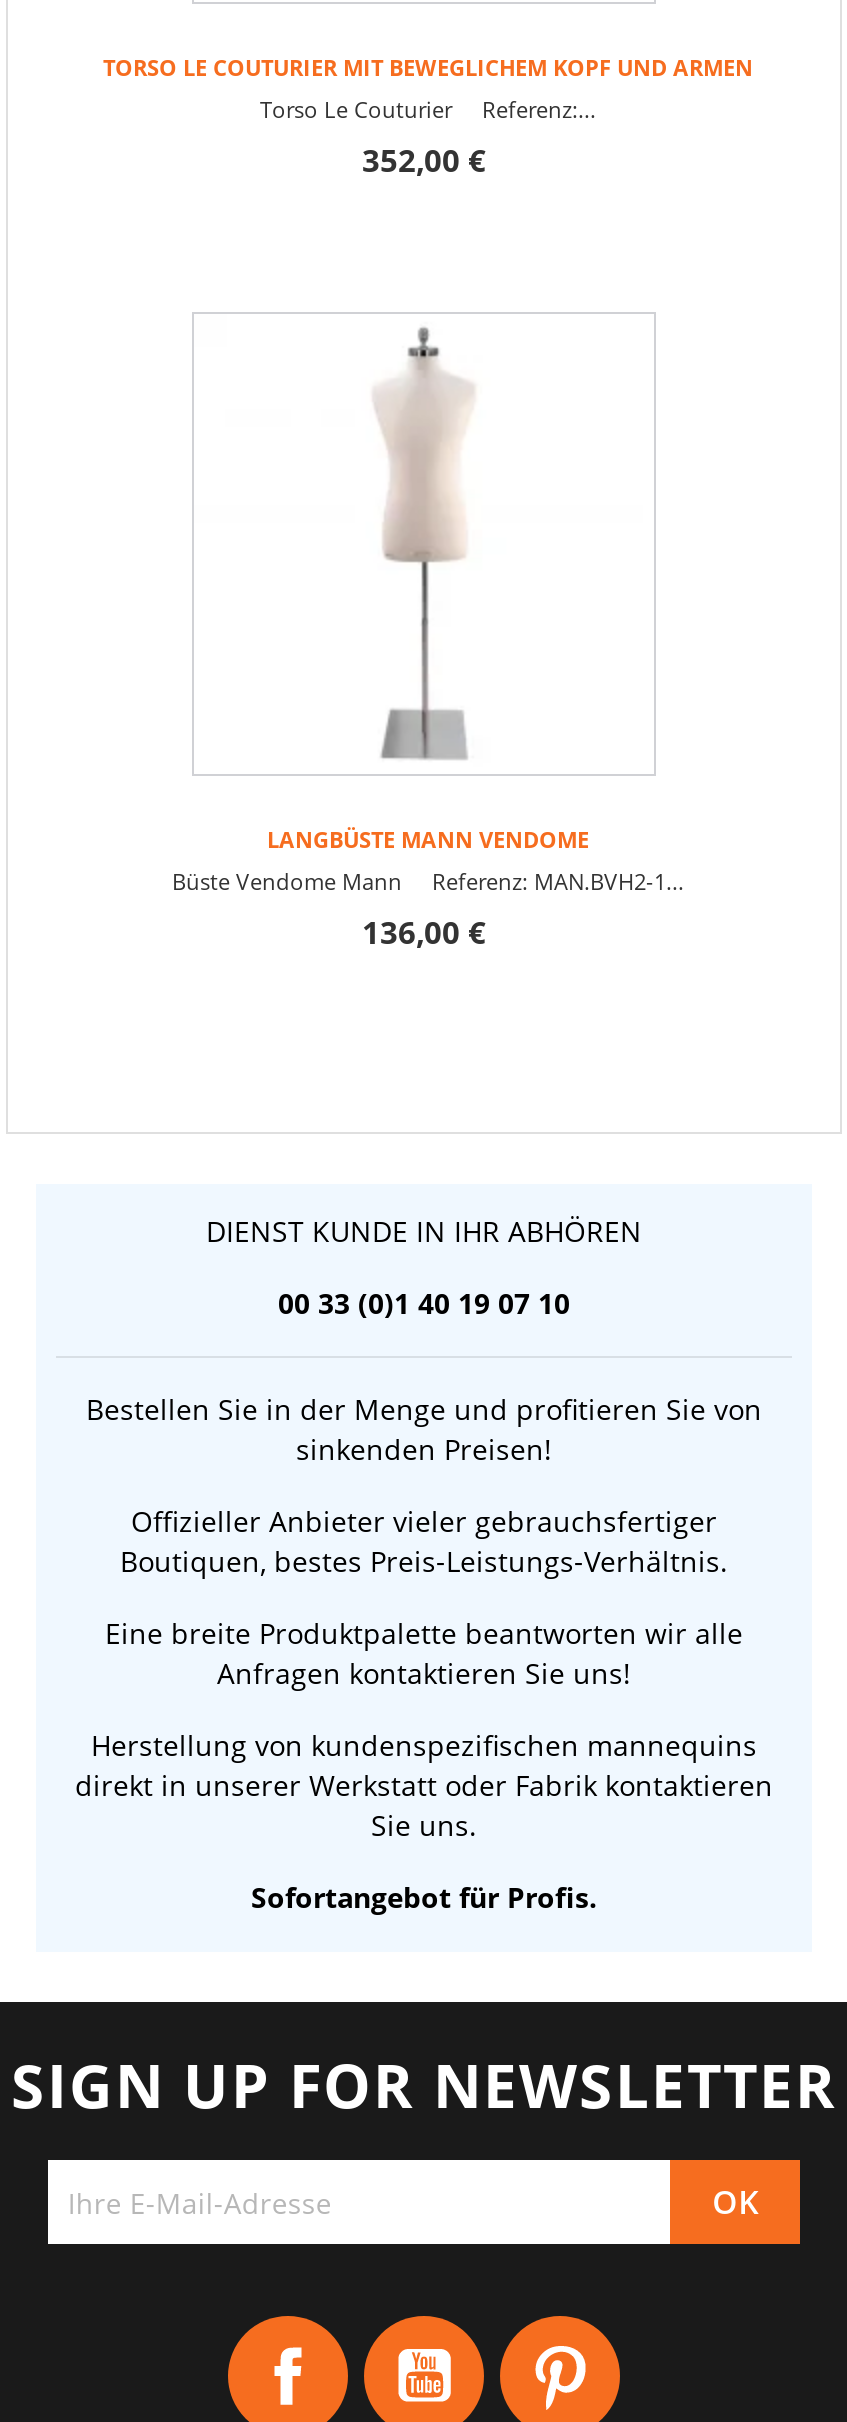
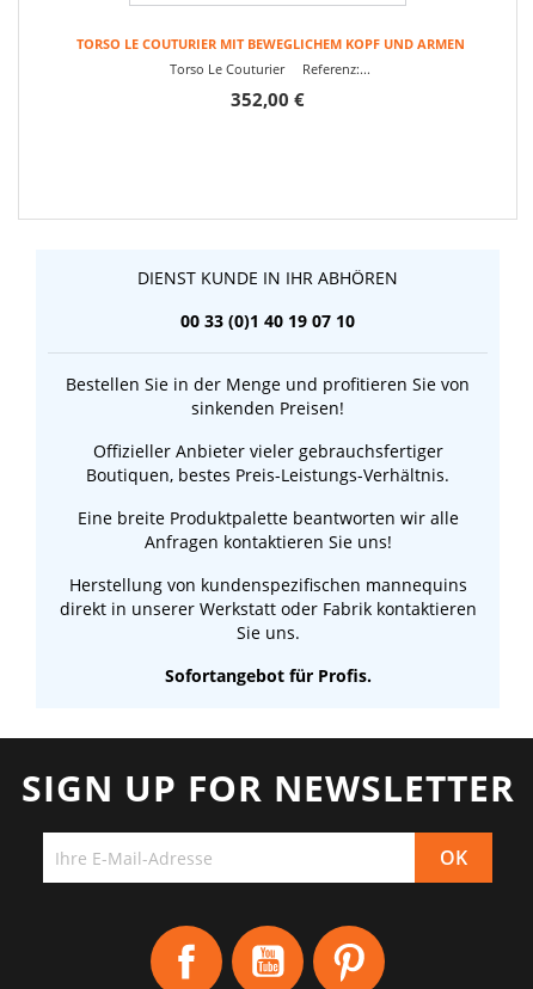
- [image]
- LANGBÜSTE MANN VENDOME
- Büste Vendome Mann Referenz: MAN.BVH2-1...
- 136,00 €
